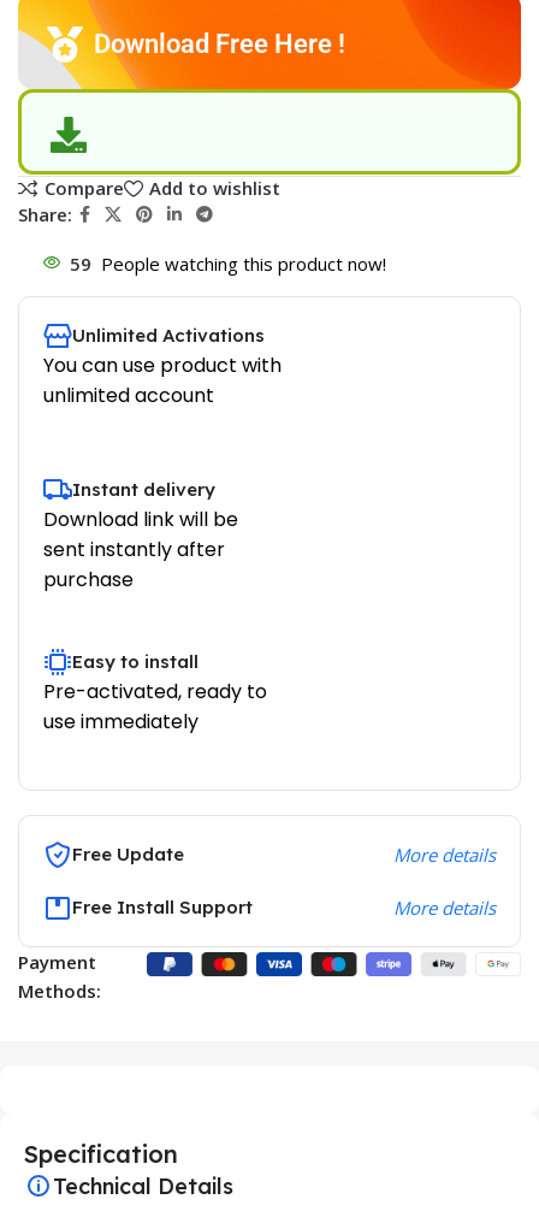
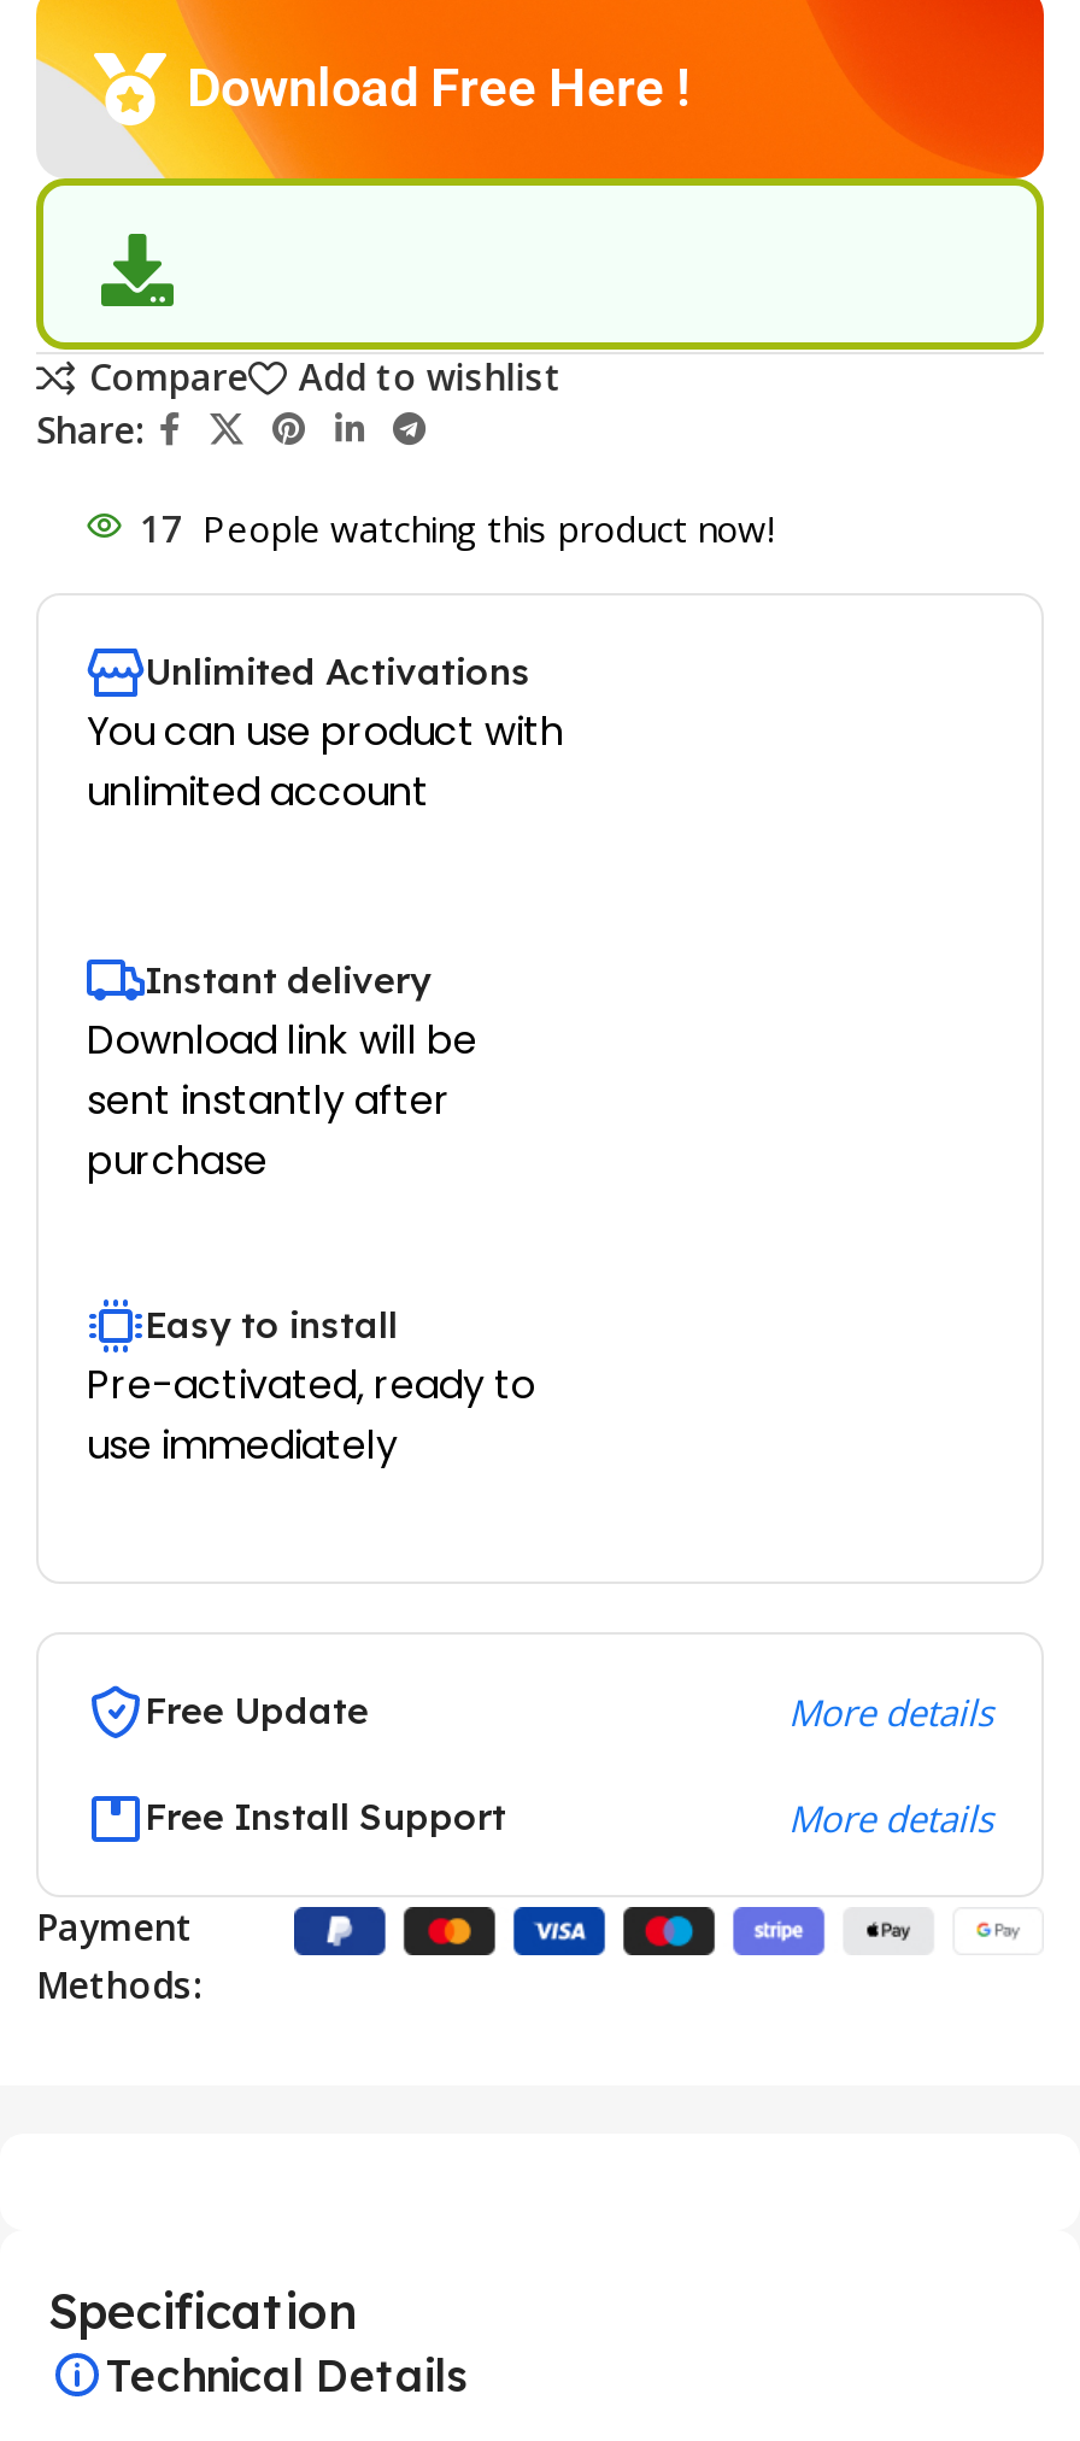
- 59 People watching this product now!
+ 17 People watching this product now!
